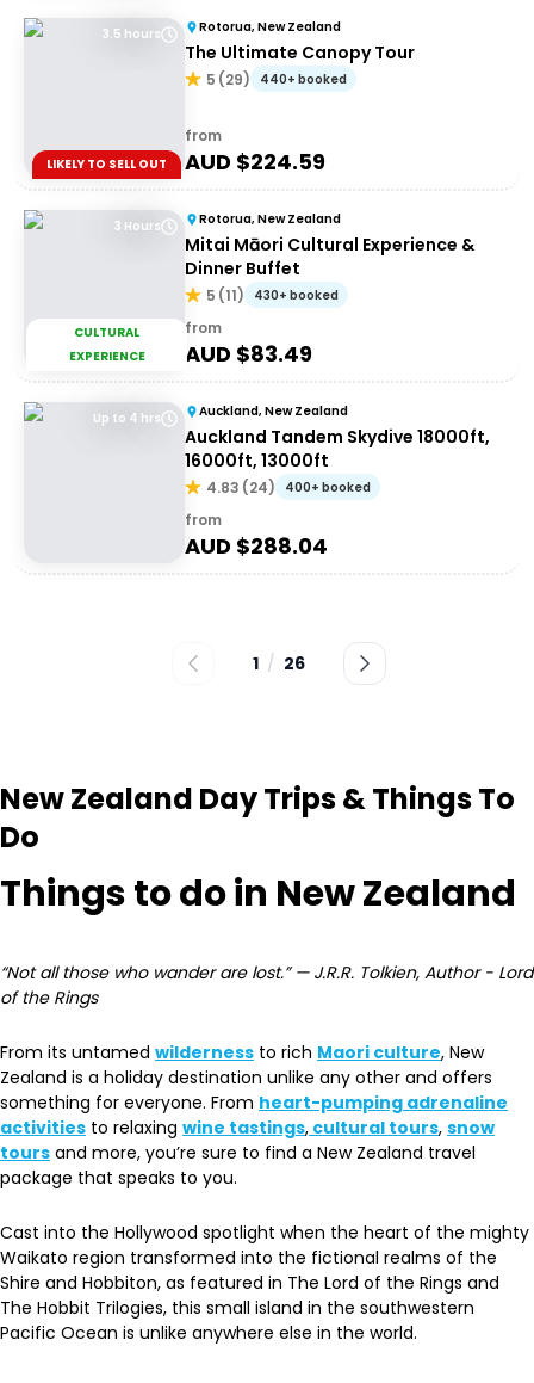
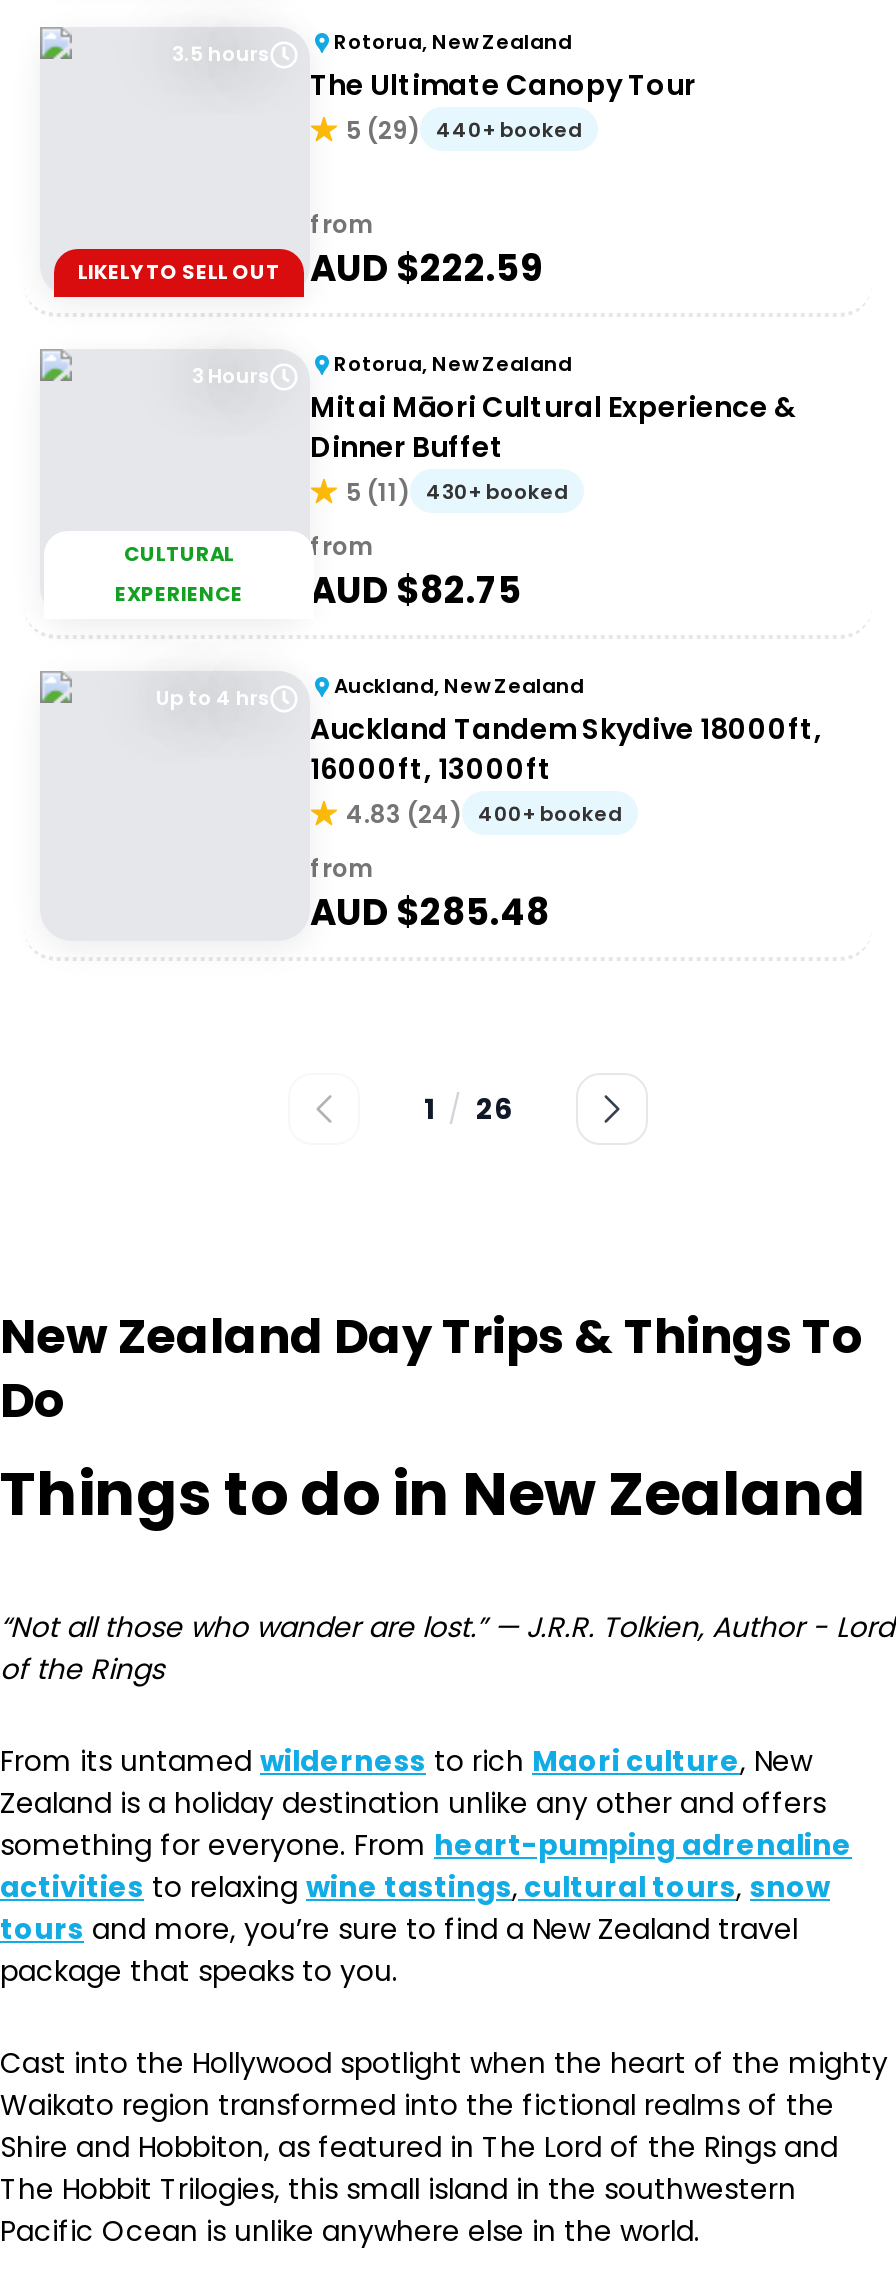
- LIKELY TO SELL OUT AUD $224.59
+ LIKELY TO SELL OUT AUD $222.59

- AUD $83.49
+ AUD $82.75

- AUD $288.04
+ AUD $285.48
